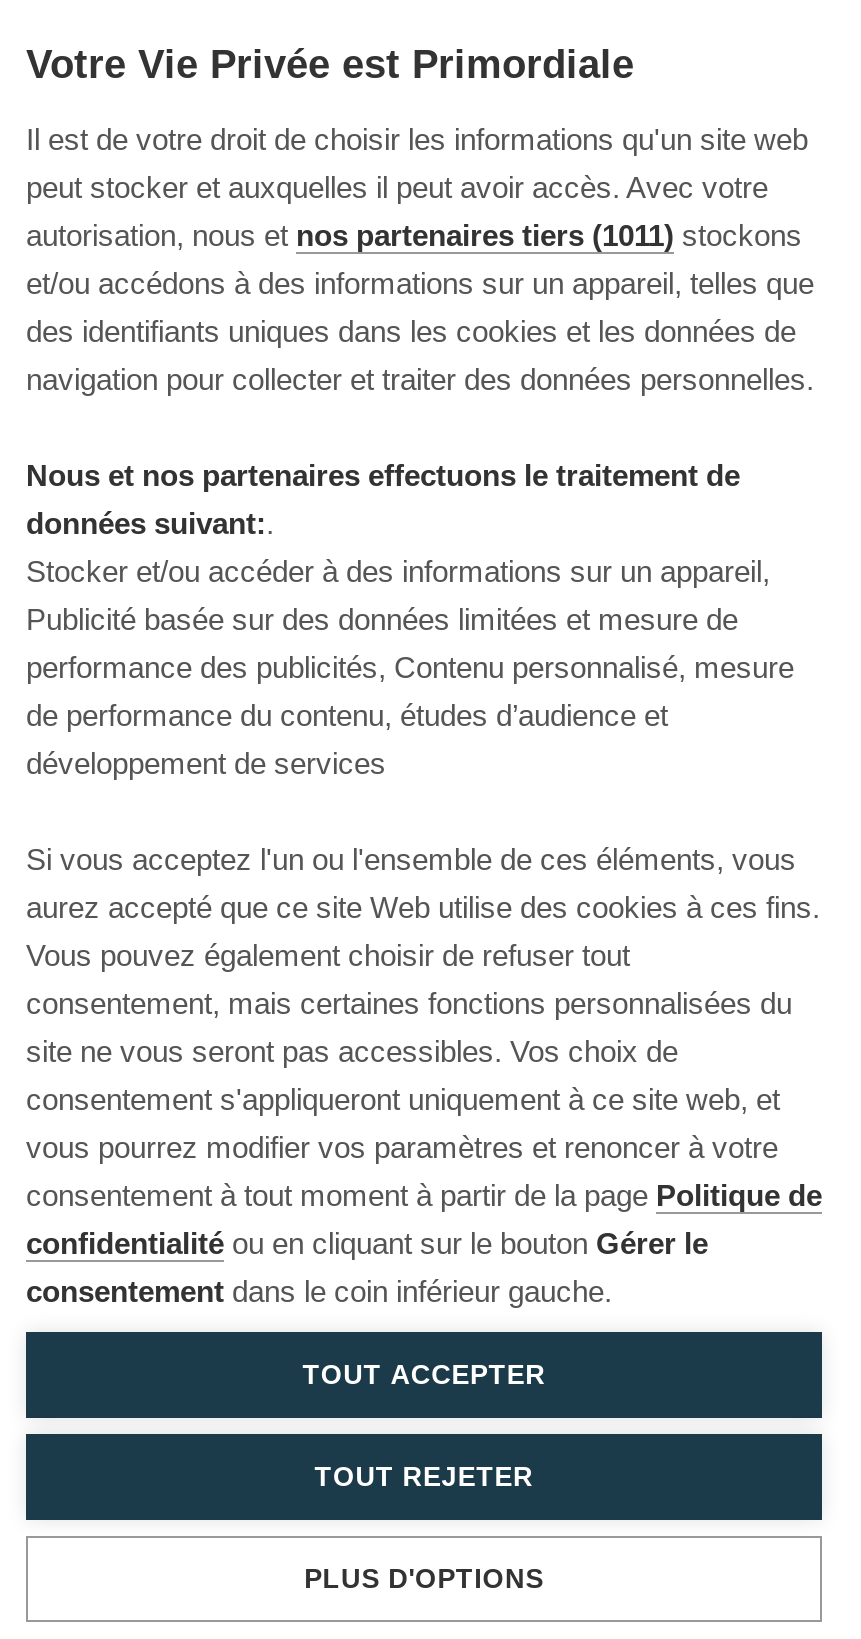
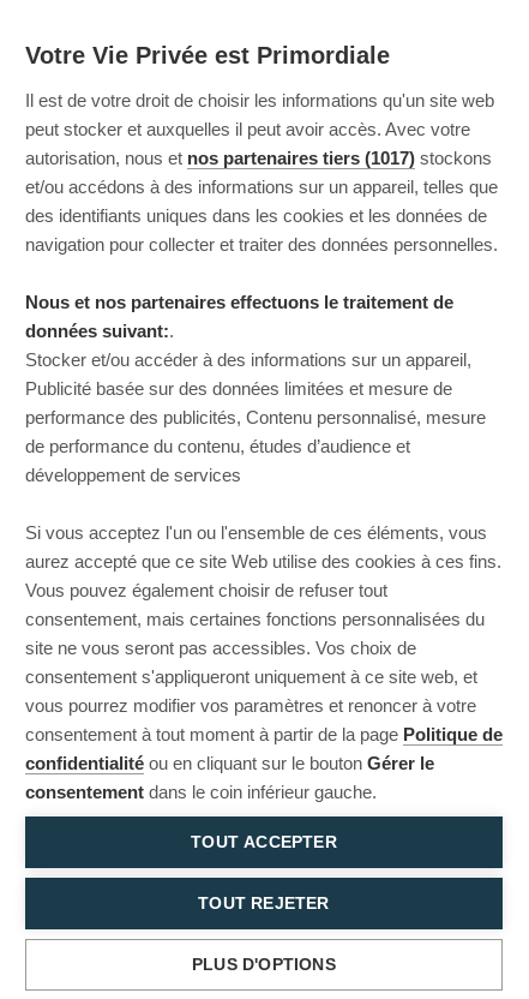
- autorisation, nous et nos partenaires tiers (1011) stockons
+ autorisation, nous et nos partenaires tiers (1017) stockons
